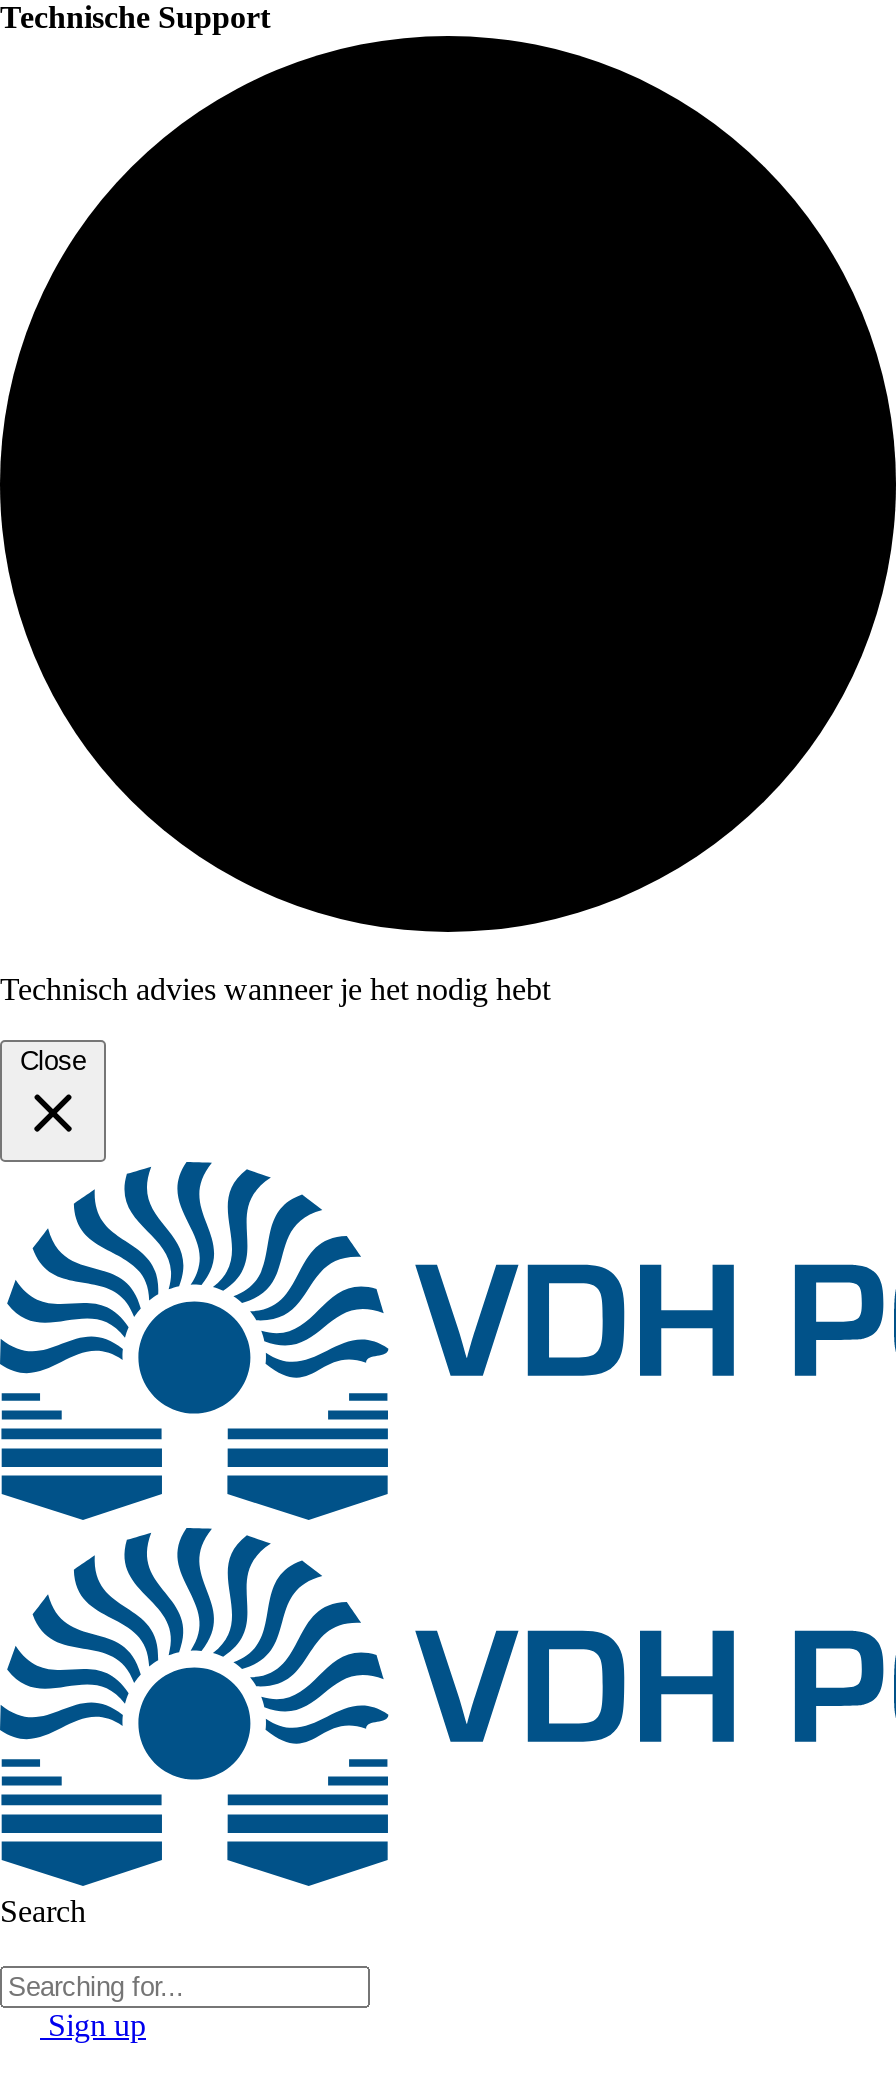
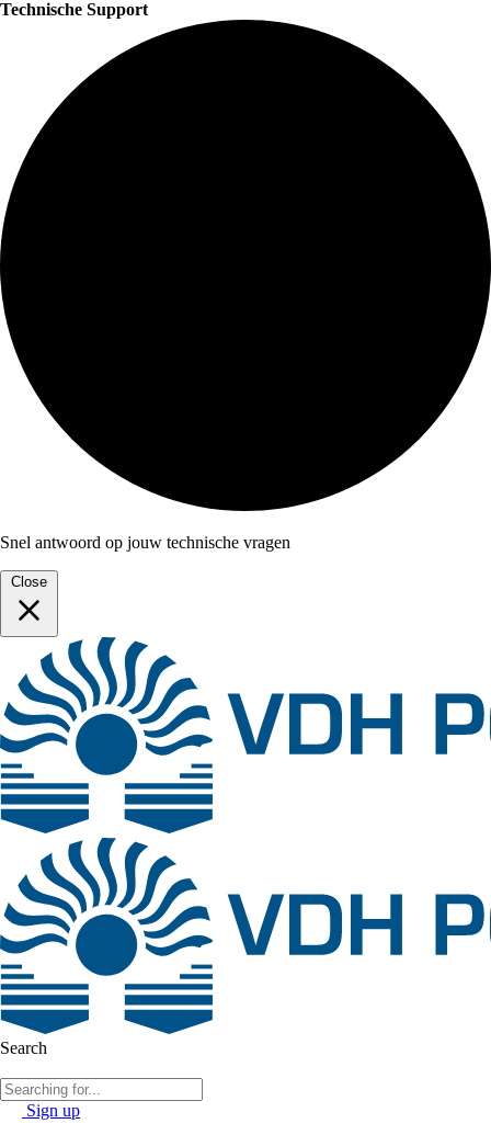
- Technisch advies wanneer je het nodig hebt
+ Snel antwoord op jouw technische vragen
